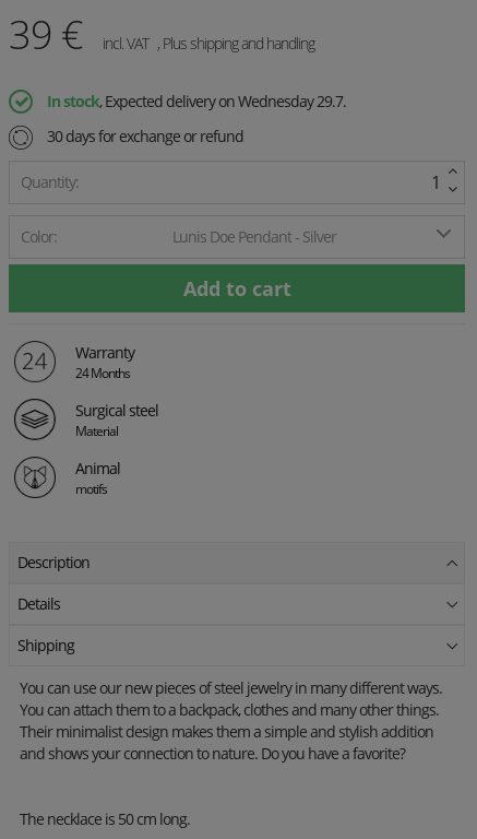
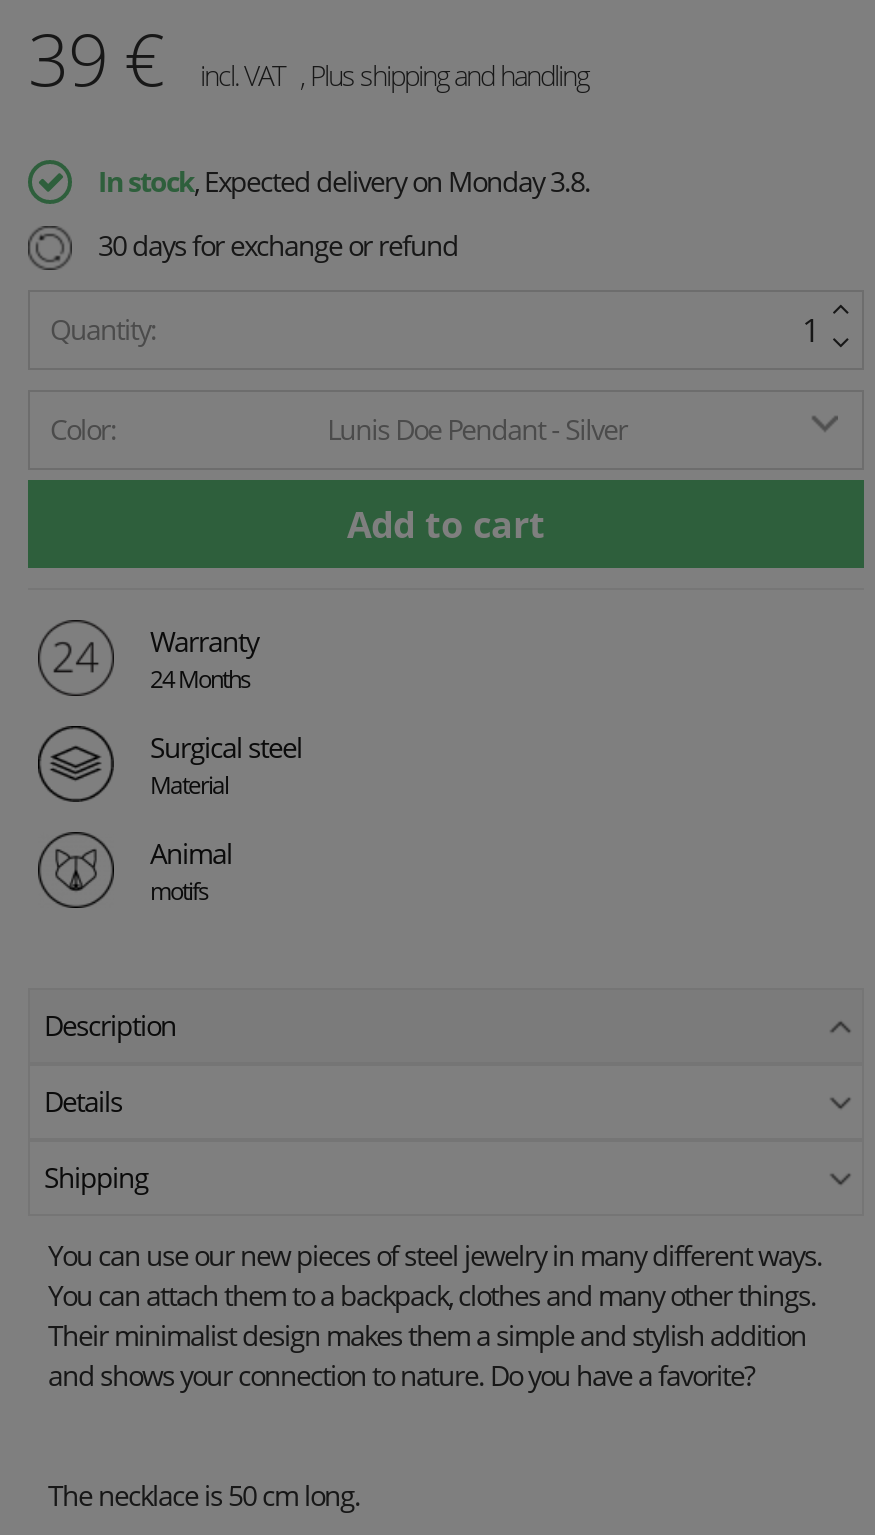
- In stock, Expected delivery on Wednesday 29.7.
+ In stock, Expected delivery on Monday 3.8.
